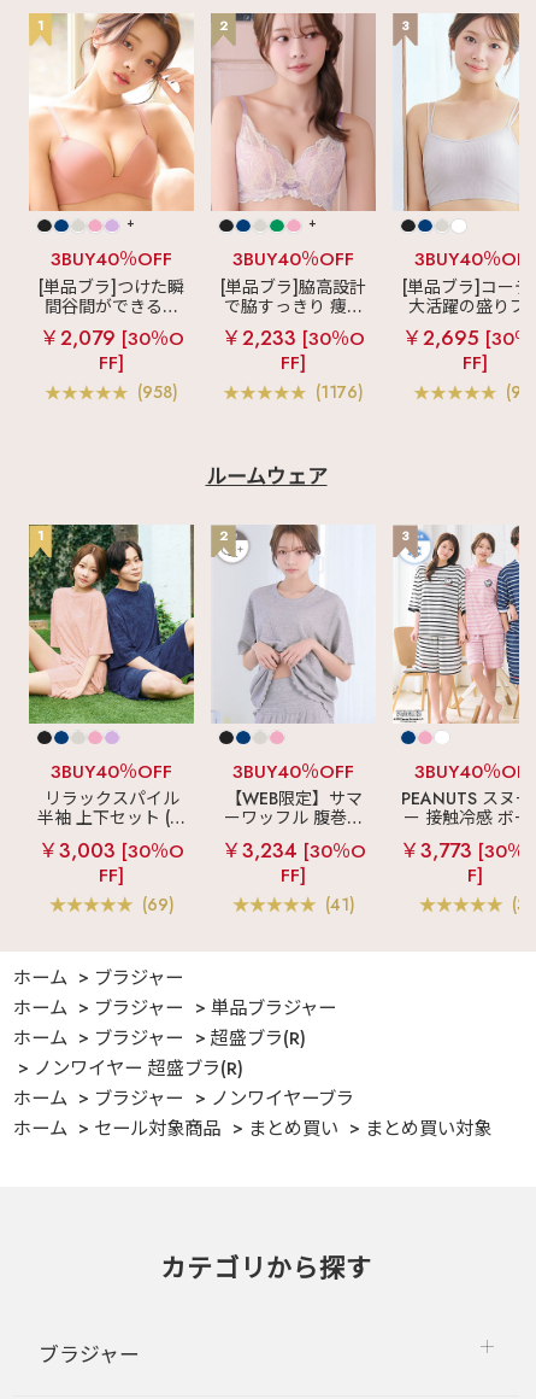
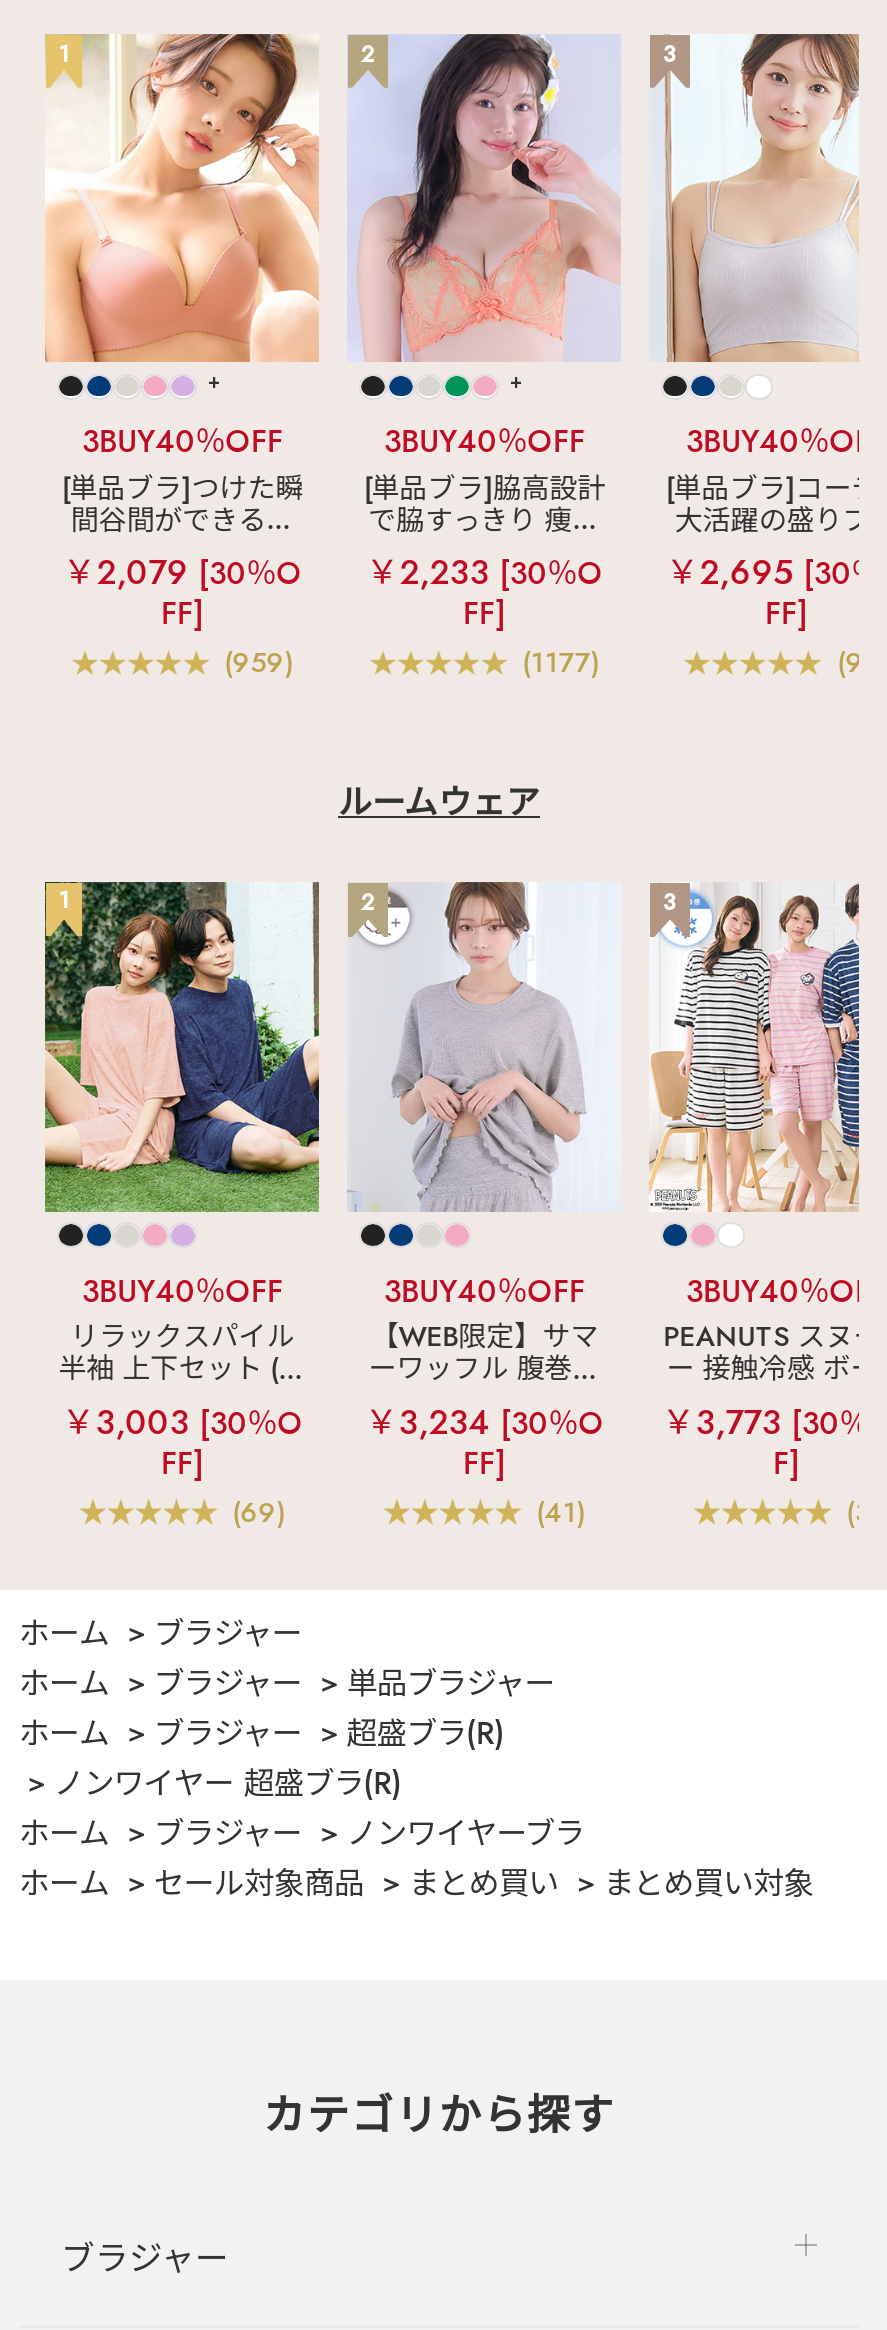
- [image]
+ [image]

- (958)
+ (959)

- (1176)
+ (1177)
